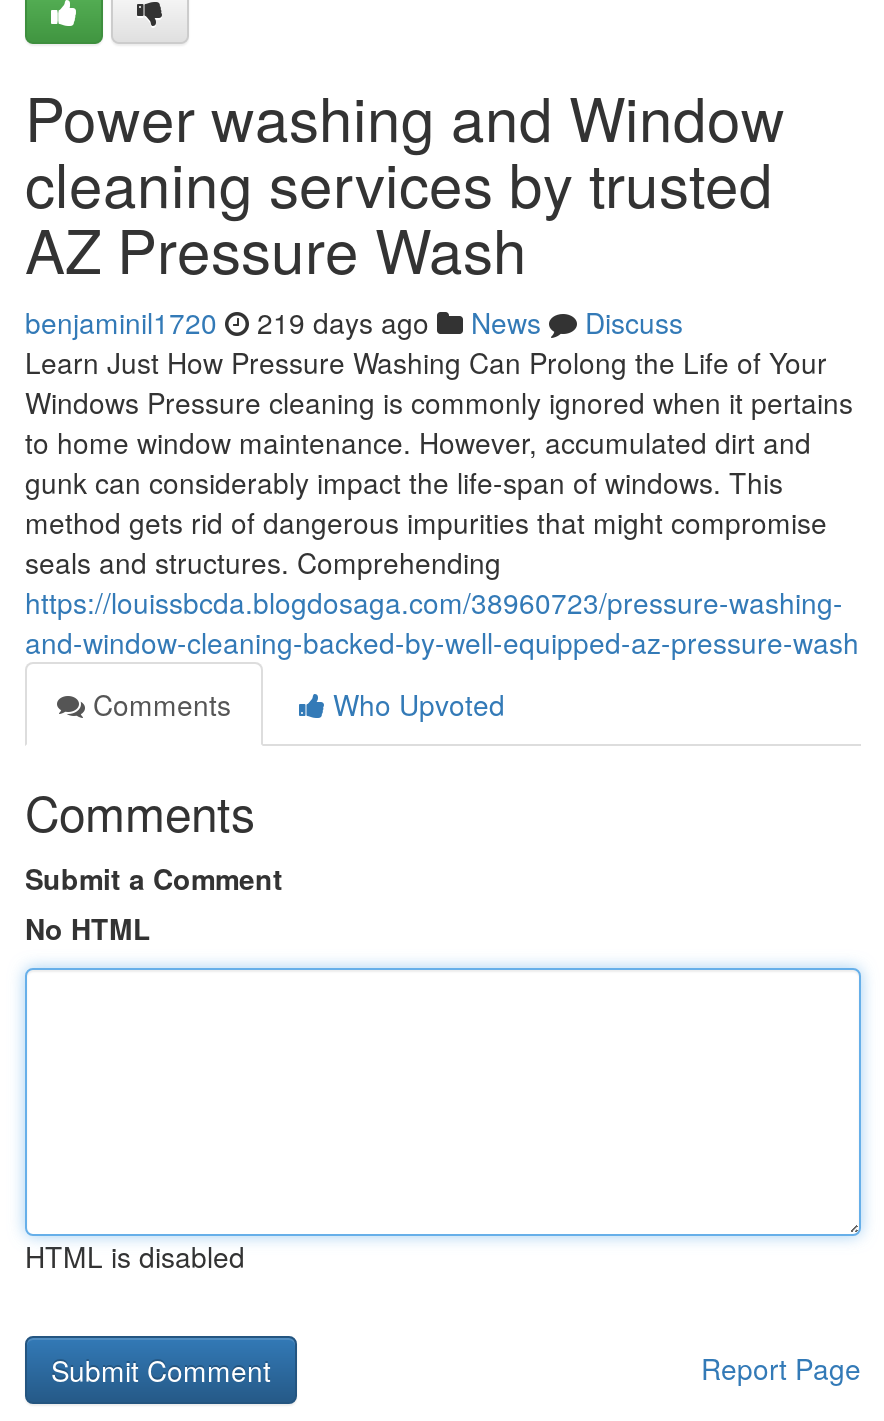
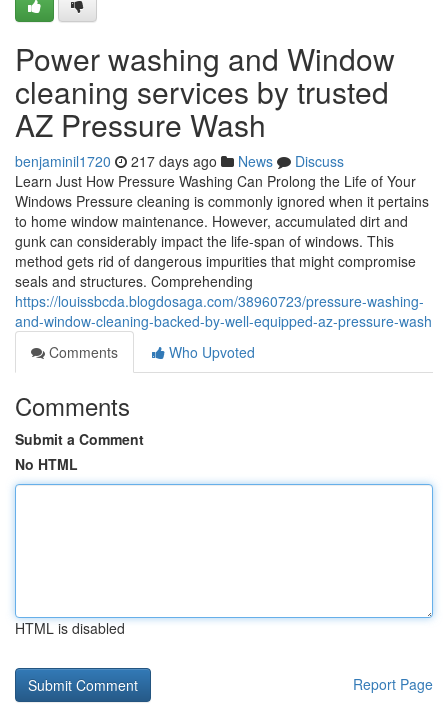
- benjaminil1720 219 days ago News Discuss
+ benjaminil1720 217 days ago News Discuss
